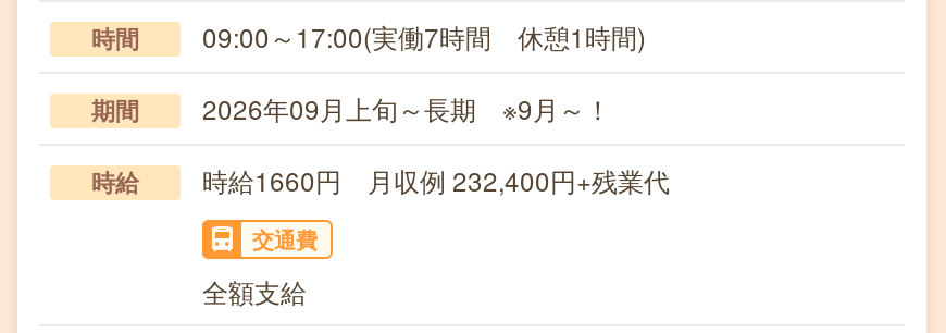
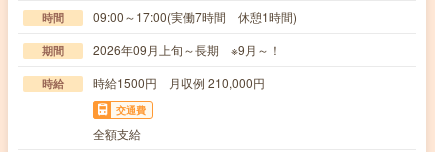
- 時給1660円 月収例 232,400円+残業代
+ 時給1500円 月収例 210,000円
